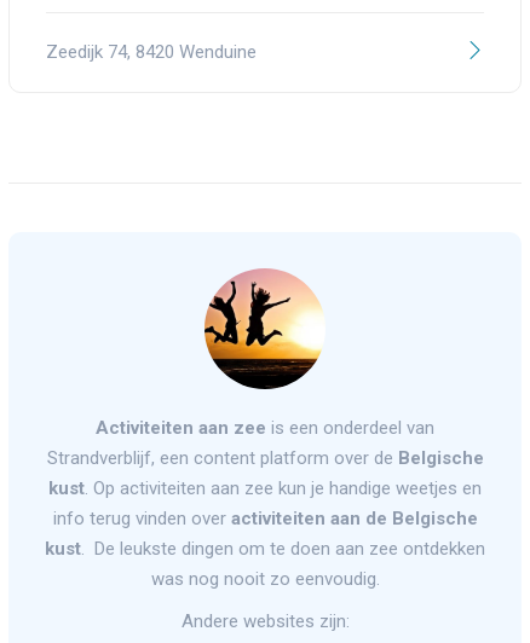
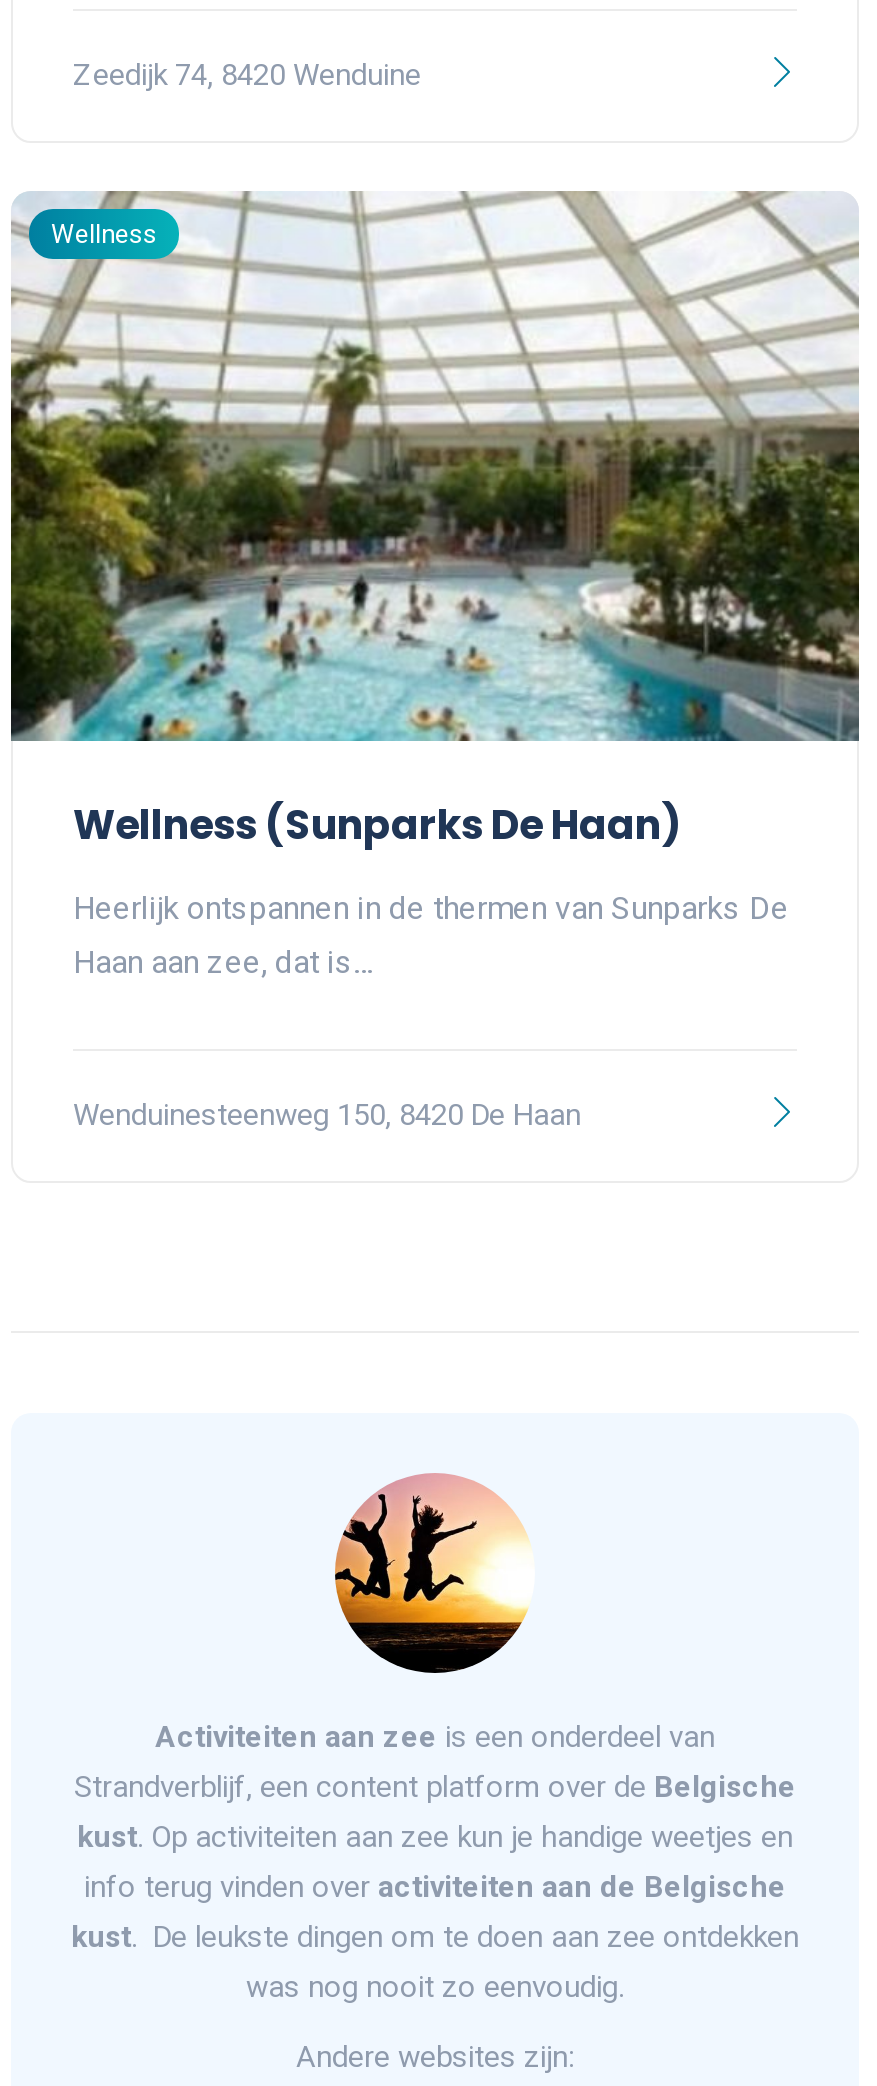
+ [image]
+ Wellness

+ Wellness (Sunparks De Haan)
+ Heerlijk ontspannen in de thermen van Sunparks De
+ Haan aan zee, dat is…

+ Wenduinesteenweg 150, 8420 De Haan
